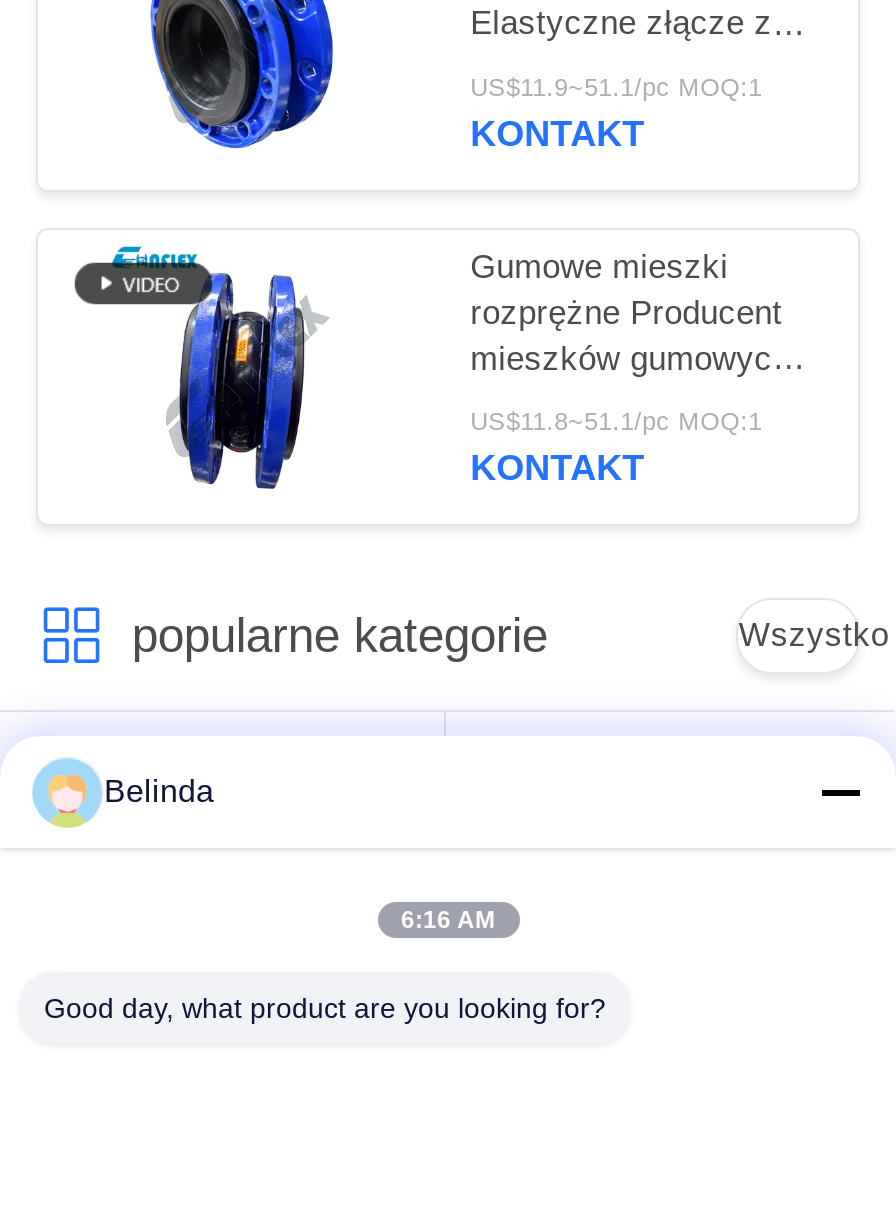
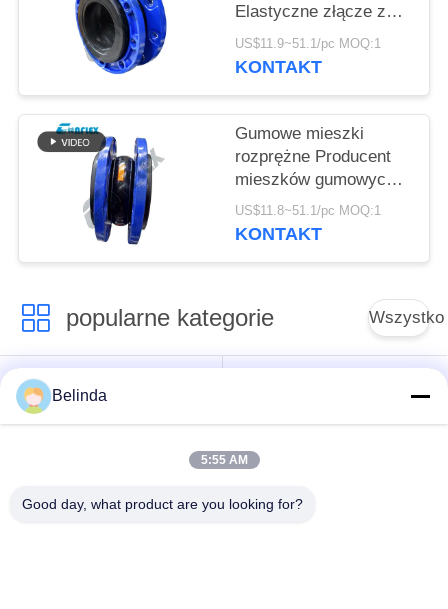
- 6:16 AM
+ 5:55 AM
